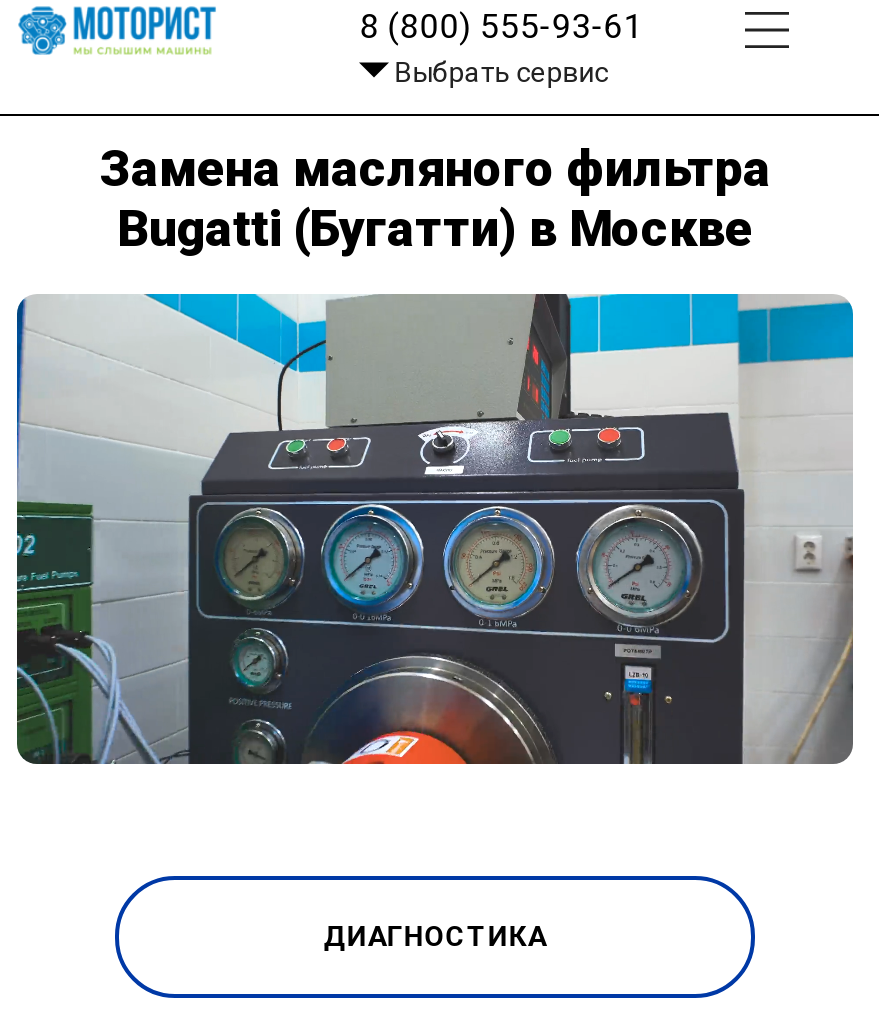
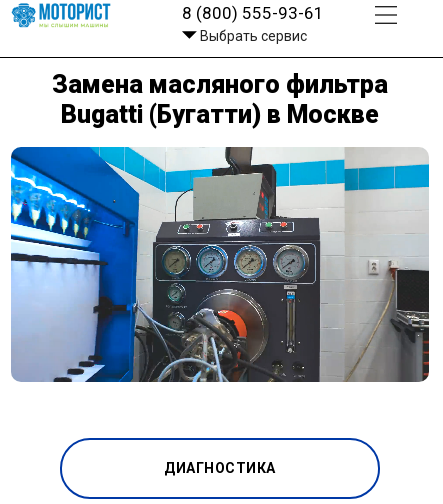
- [image]
+ [image]
